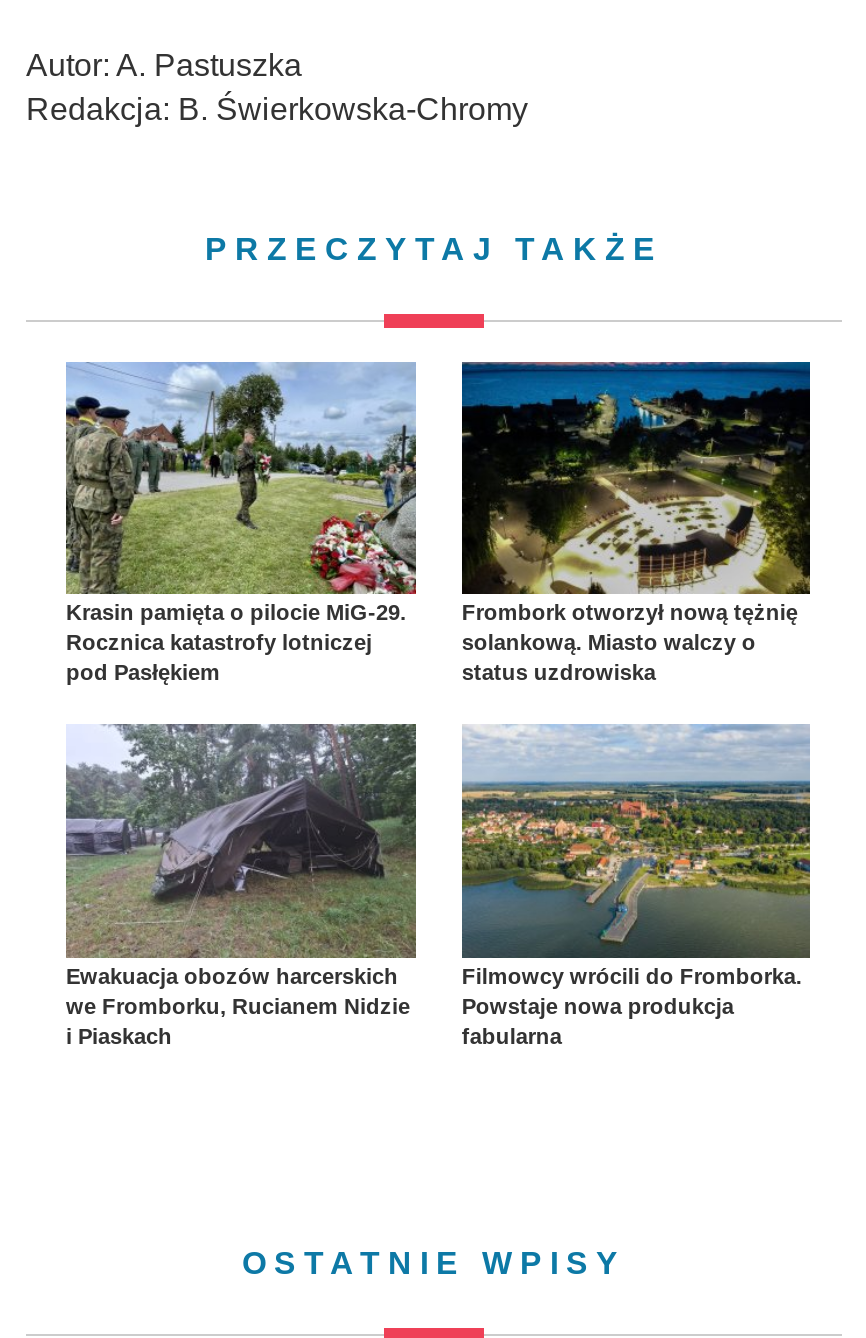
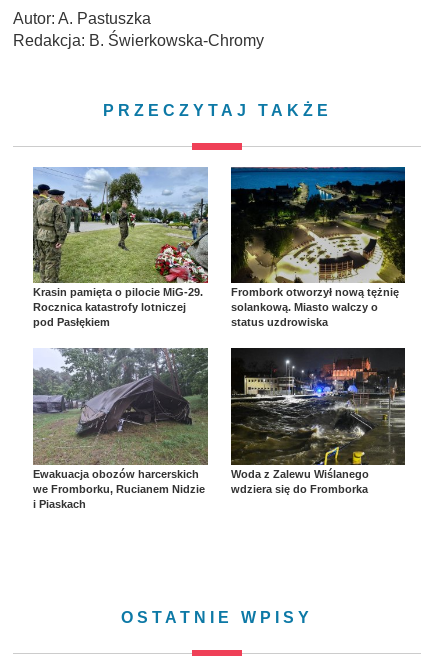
- [image]
- Filmowcy wrócili do Fromborka.
- Powstaje nowa produkcja
- fabularna
+ [image]
+ Woda z Zalewu Wiślanego
+ wdziera się do Fromborka
